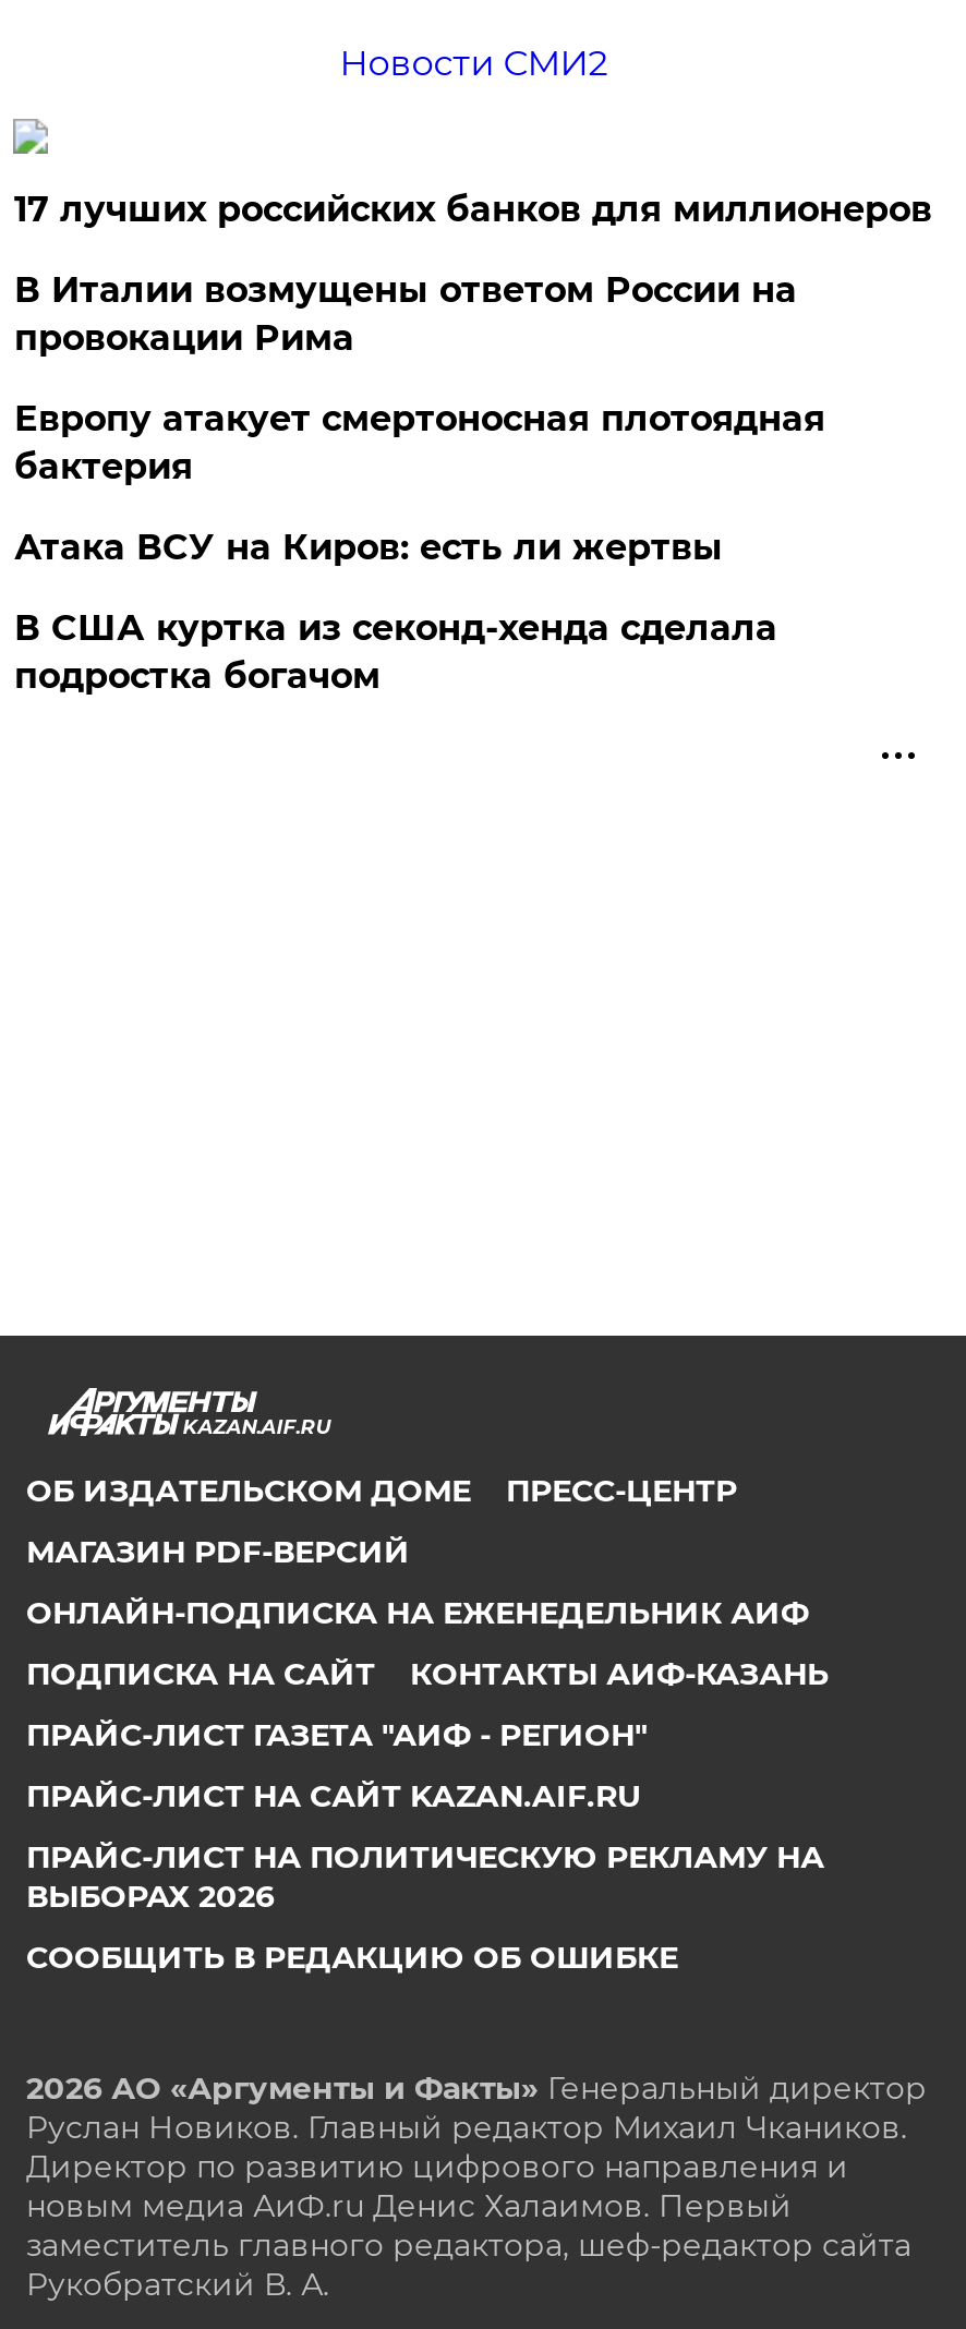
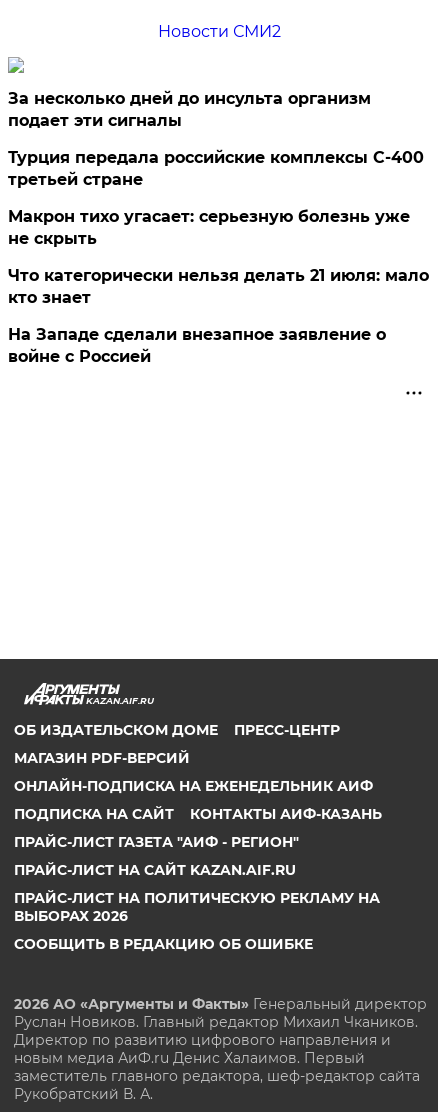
- 17 лучших российских банков для миллионеров
+ За несколько дней до инсульта организм
+ подает эти сигналы

- В Италии возмущены ответом России на
- провокации Рима
+ Турция передала российские комплексы С-400
+ третьей стране

- Европу атакует смертоносная плотоядная
- бактерия
+ Макрон тихо угасает: серьезную болезнь уже
+ не скрыть

- Атака ВСУ на Киров: есть ли жертвы
+ Что категорически нельзя делать 21 июля: мало
+ кто знает

- В США куртка из секонд-хенда сделала
- подростка богачом
+ На Западе сделали внезапное заявление о
+ войне с Россией
